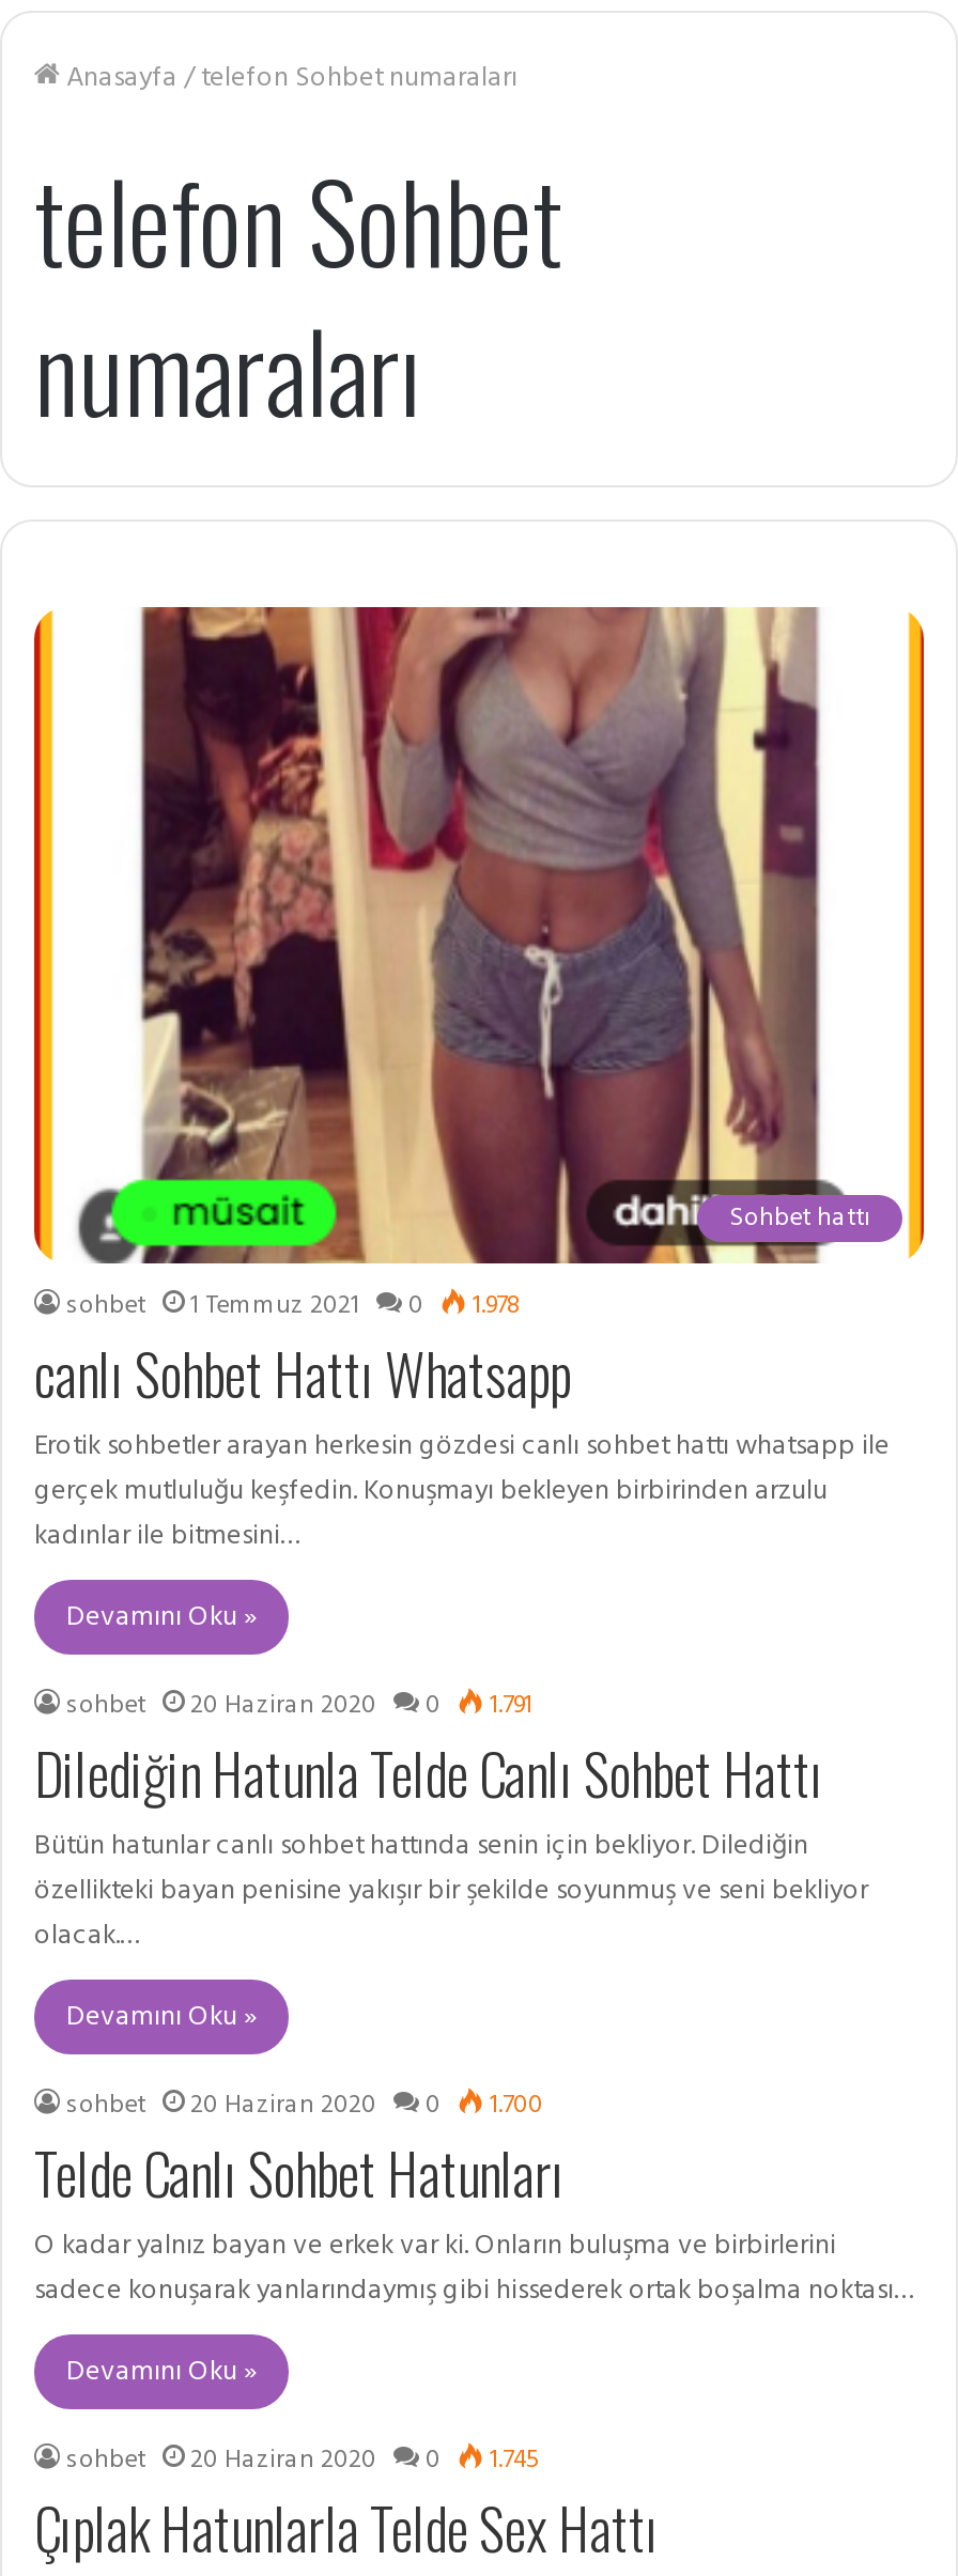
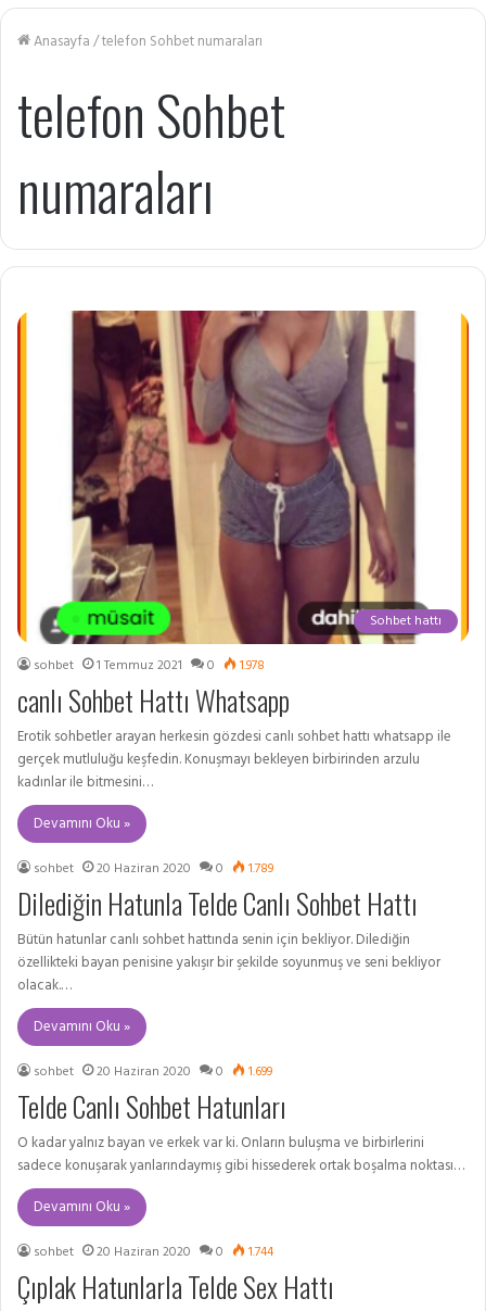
- sohbet 20 Haziran 2020 0 1.791
+ sohbet 20 Haziran 2020 0 1.789

- sohbet 20 Haziran 2020 0 1.700
+ sohbet 20 Haziran 2020 0 1.699

- sohbet 20 Haziran 2020 0 1.745
+ sohbet 20 Haziran 2020 0 1.744
